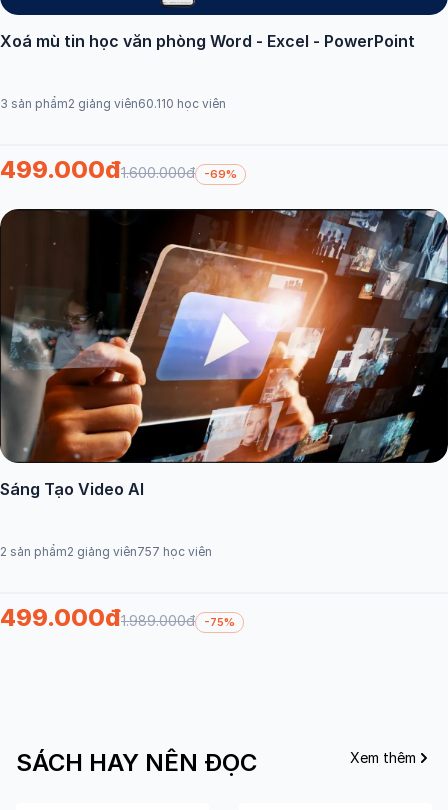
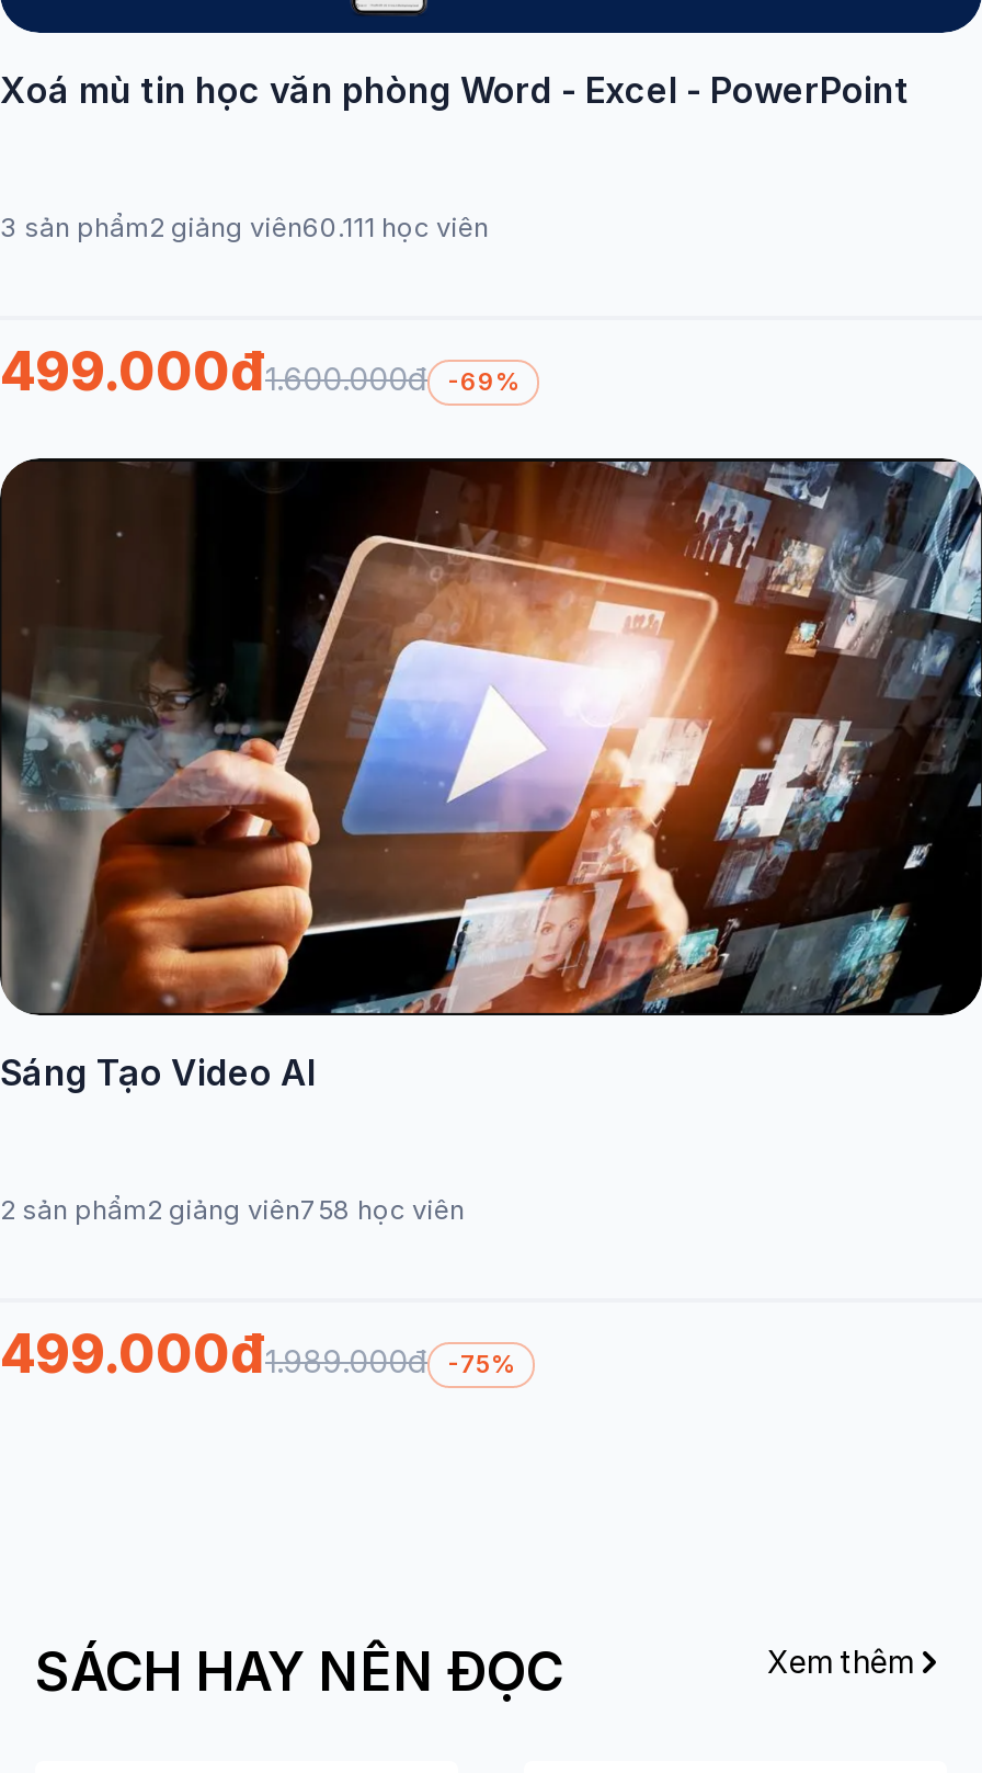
- 3 sản phẩm2 giảng viên60.110 học viên
+ 3 sản phẩm2 giảng viên60.111 học viên

- 2 sản phẩm2 giảng viên757 học viên
+ 2 sản phẩm2 giảng viên758 học viên
